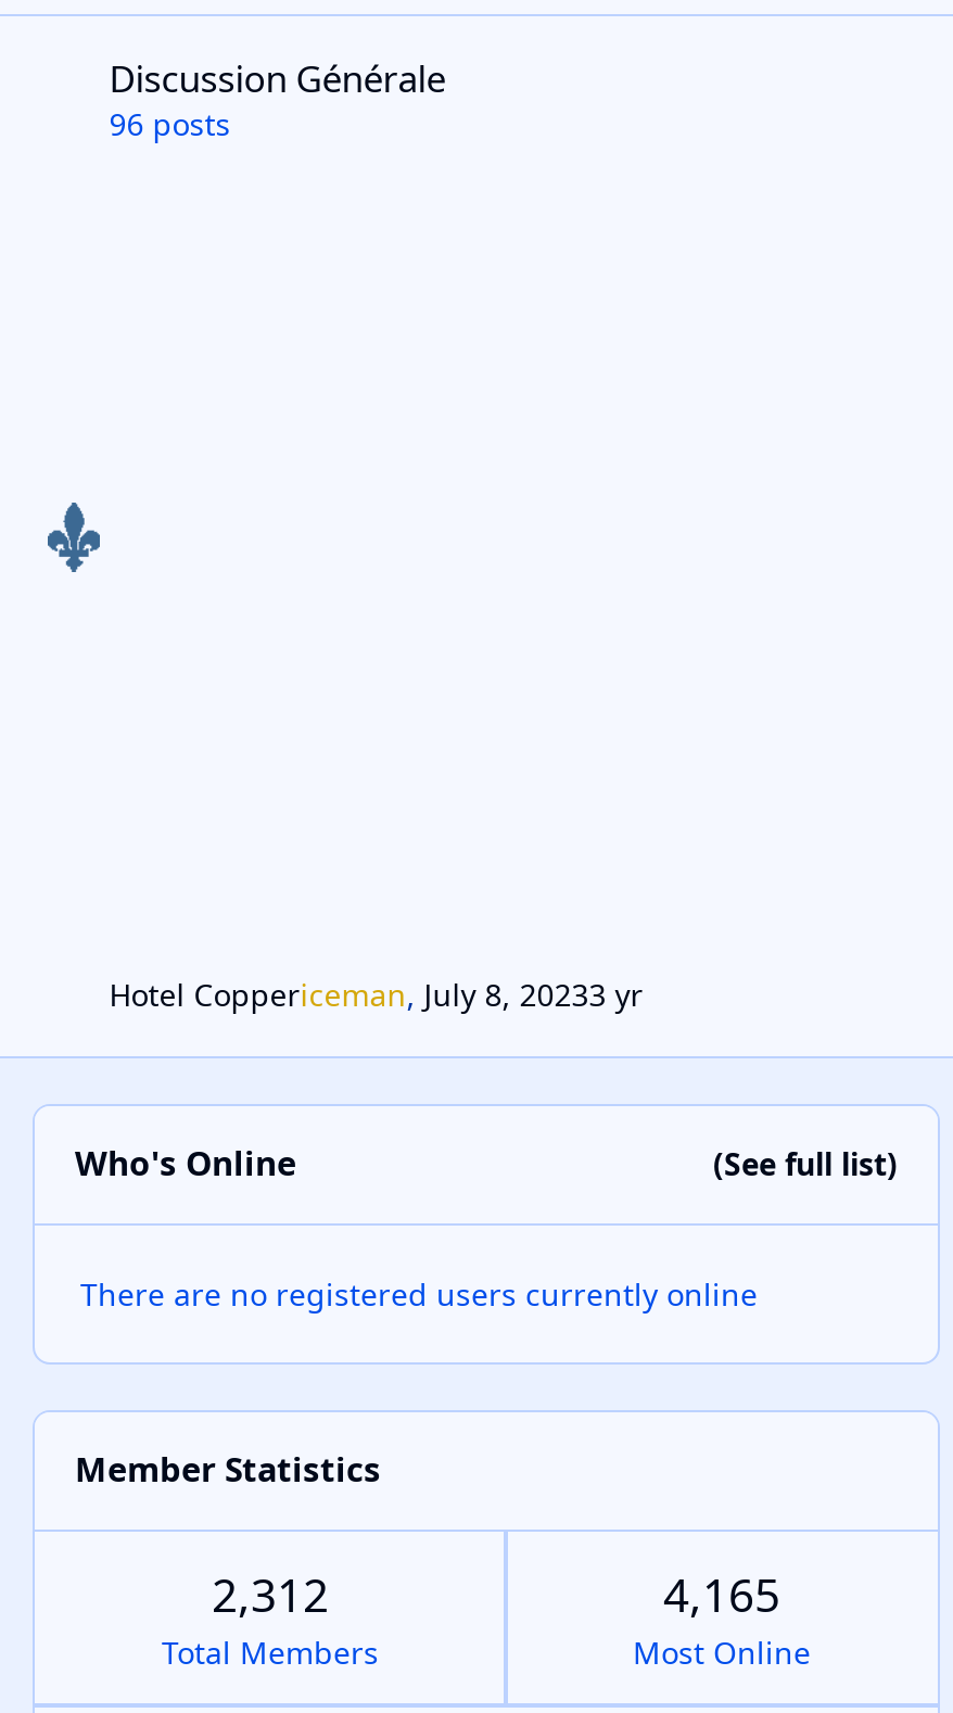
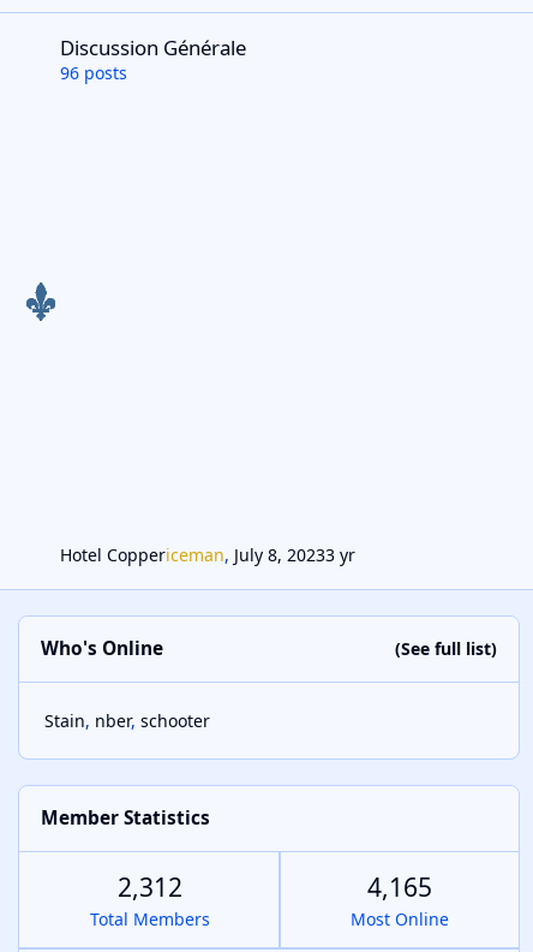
- There are no registered users currently online
+ Stain nber schooter
